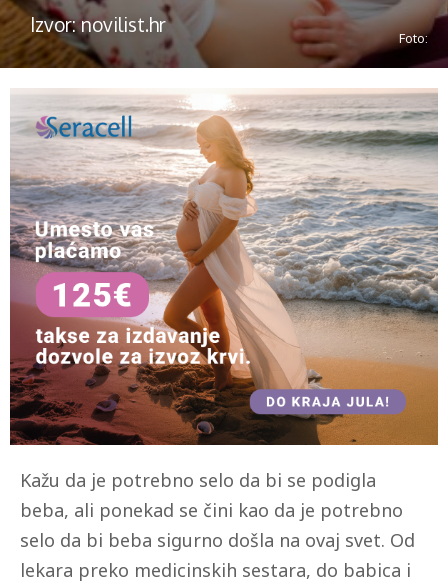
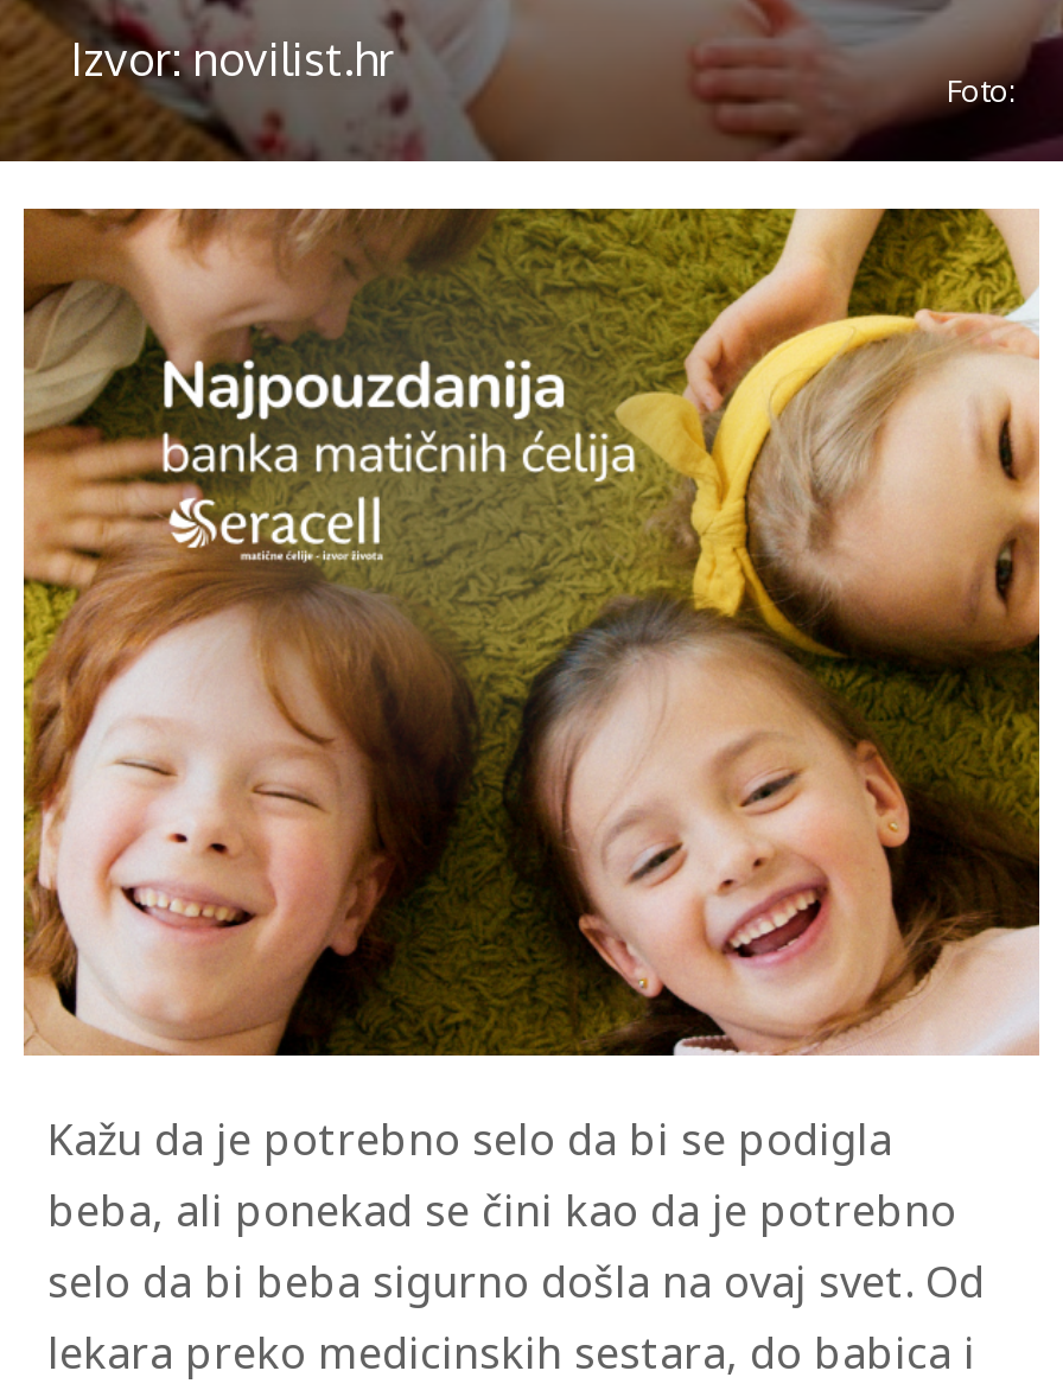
- [image]
+ [image]
